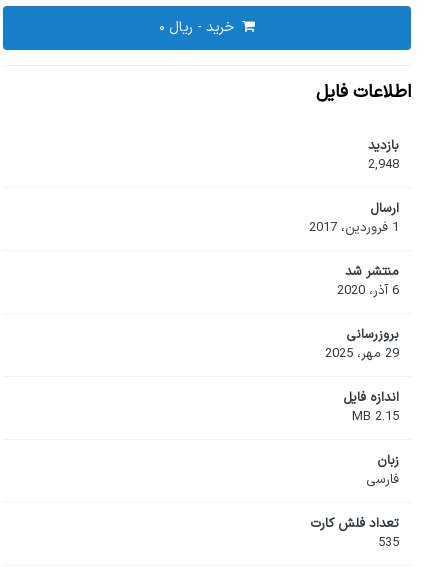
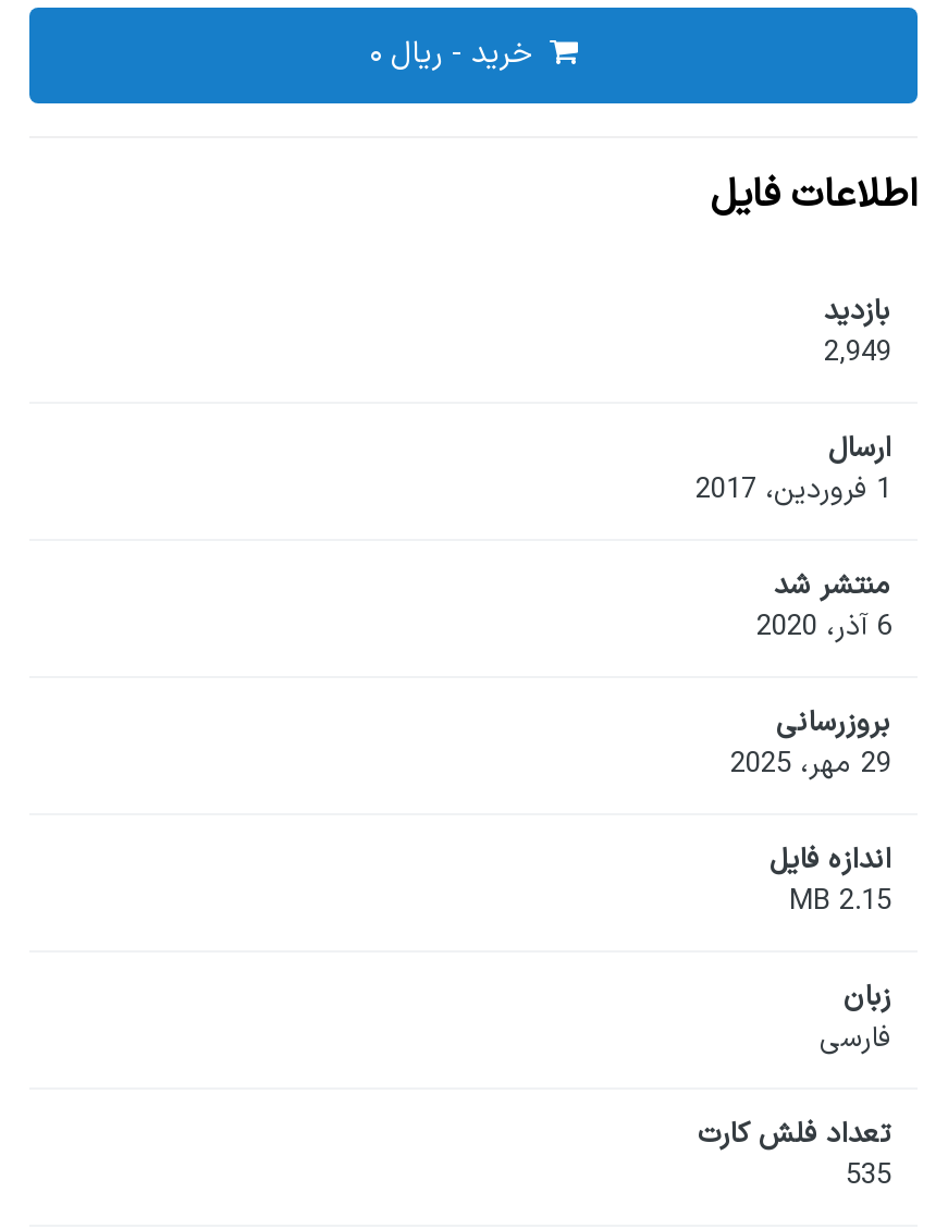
- 2,948
+ 2,949
